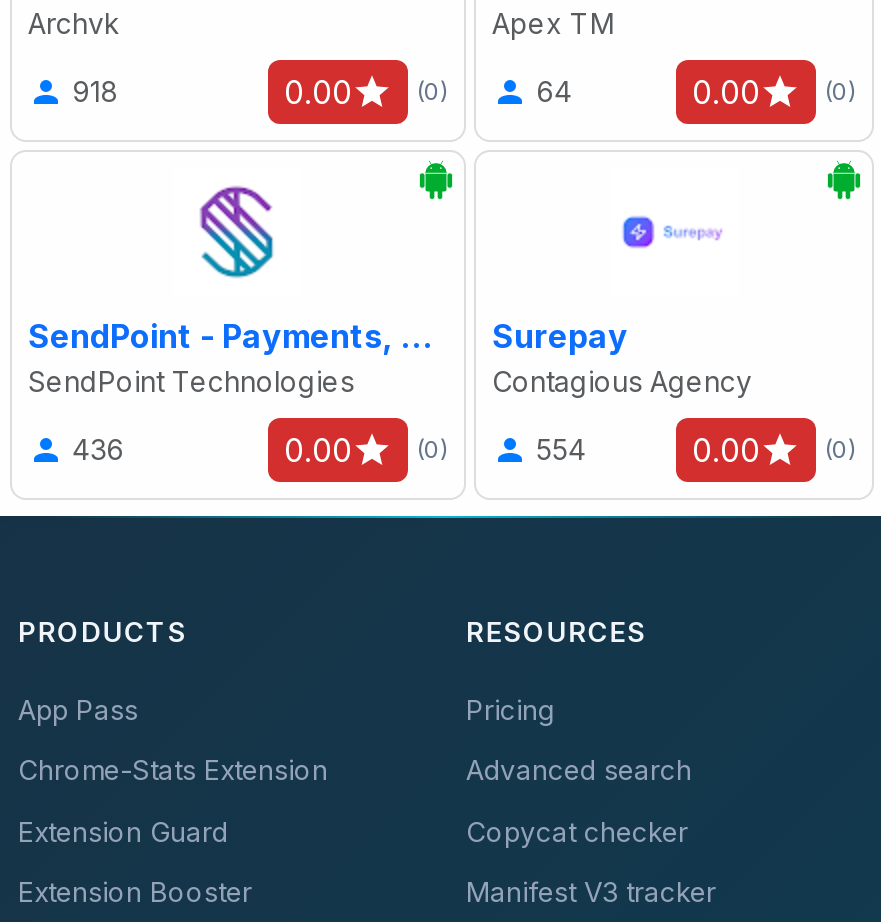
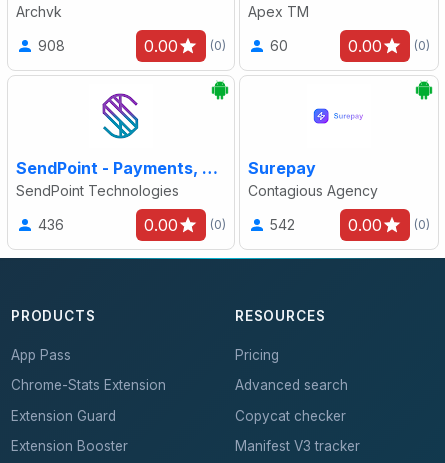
- 918
+ 908

- 64
+ 60

- 554
+ 542
